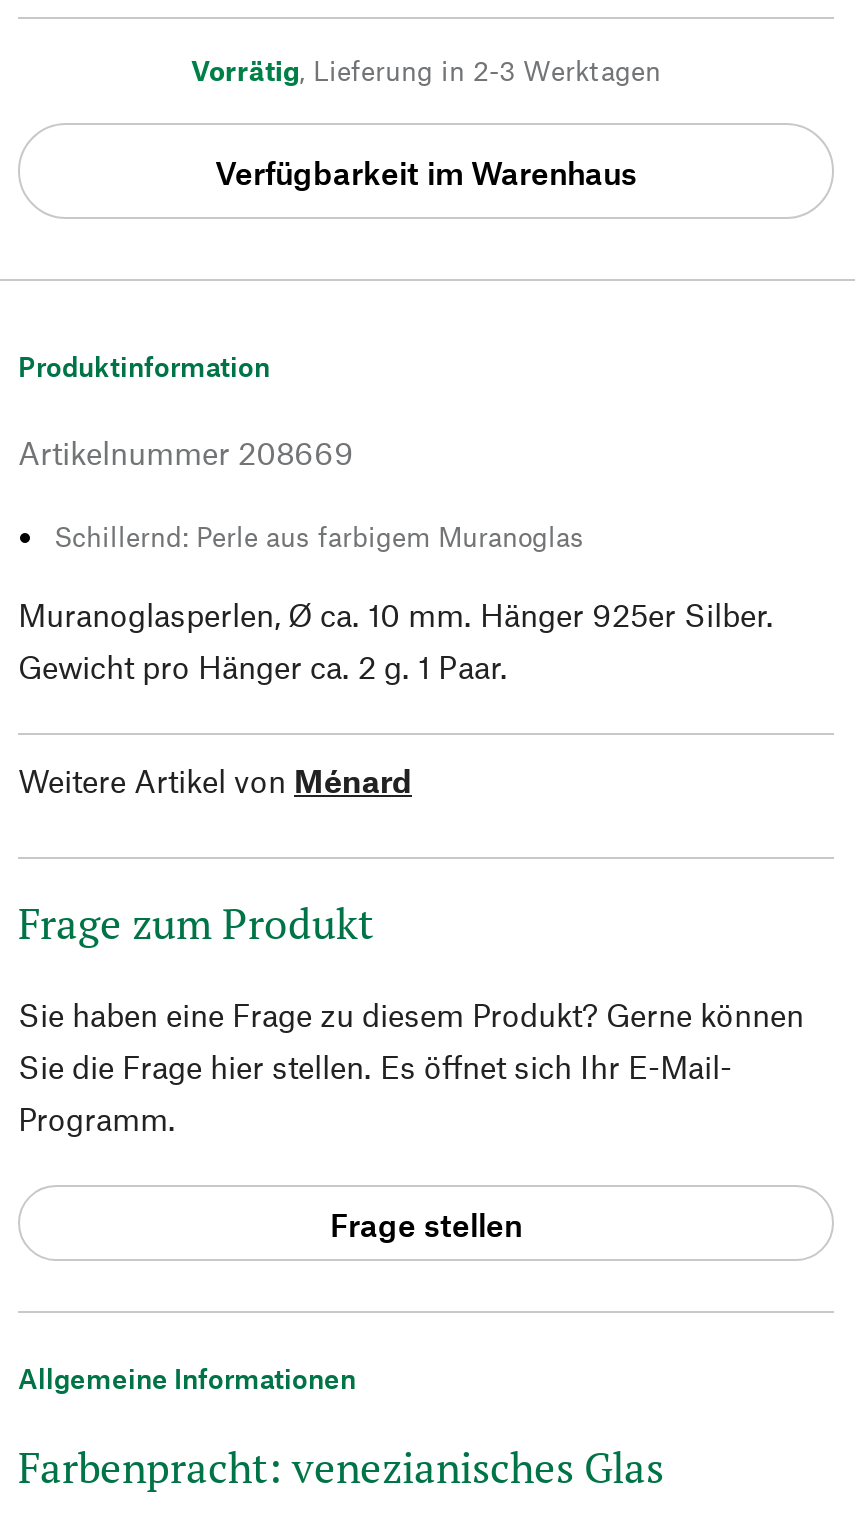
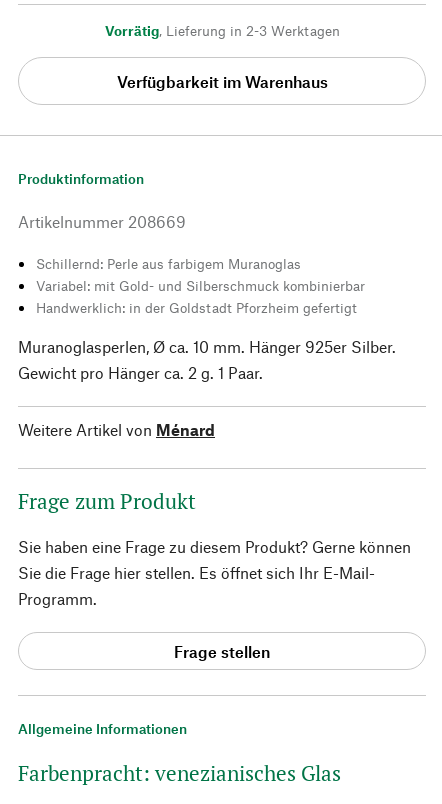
+ Variabel: mit Gold- und Silberschmuck kombinierbar
+ Handwerklich: in der Goldstadt Pforzheim gefertigt
